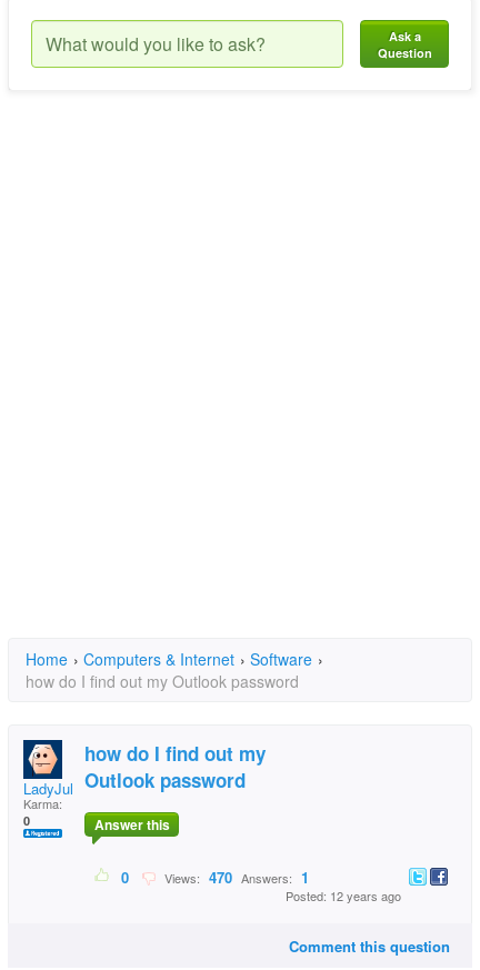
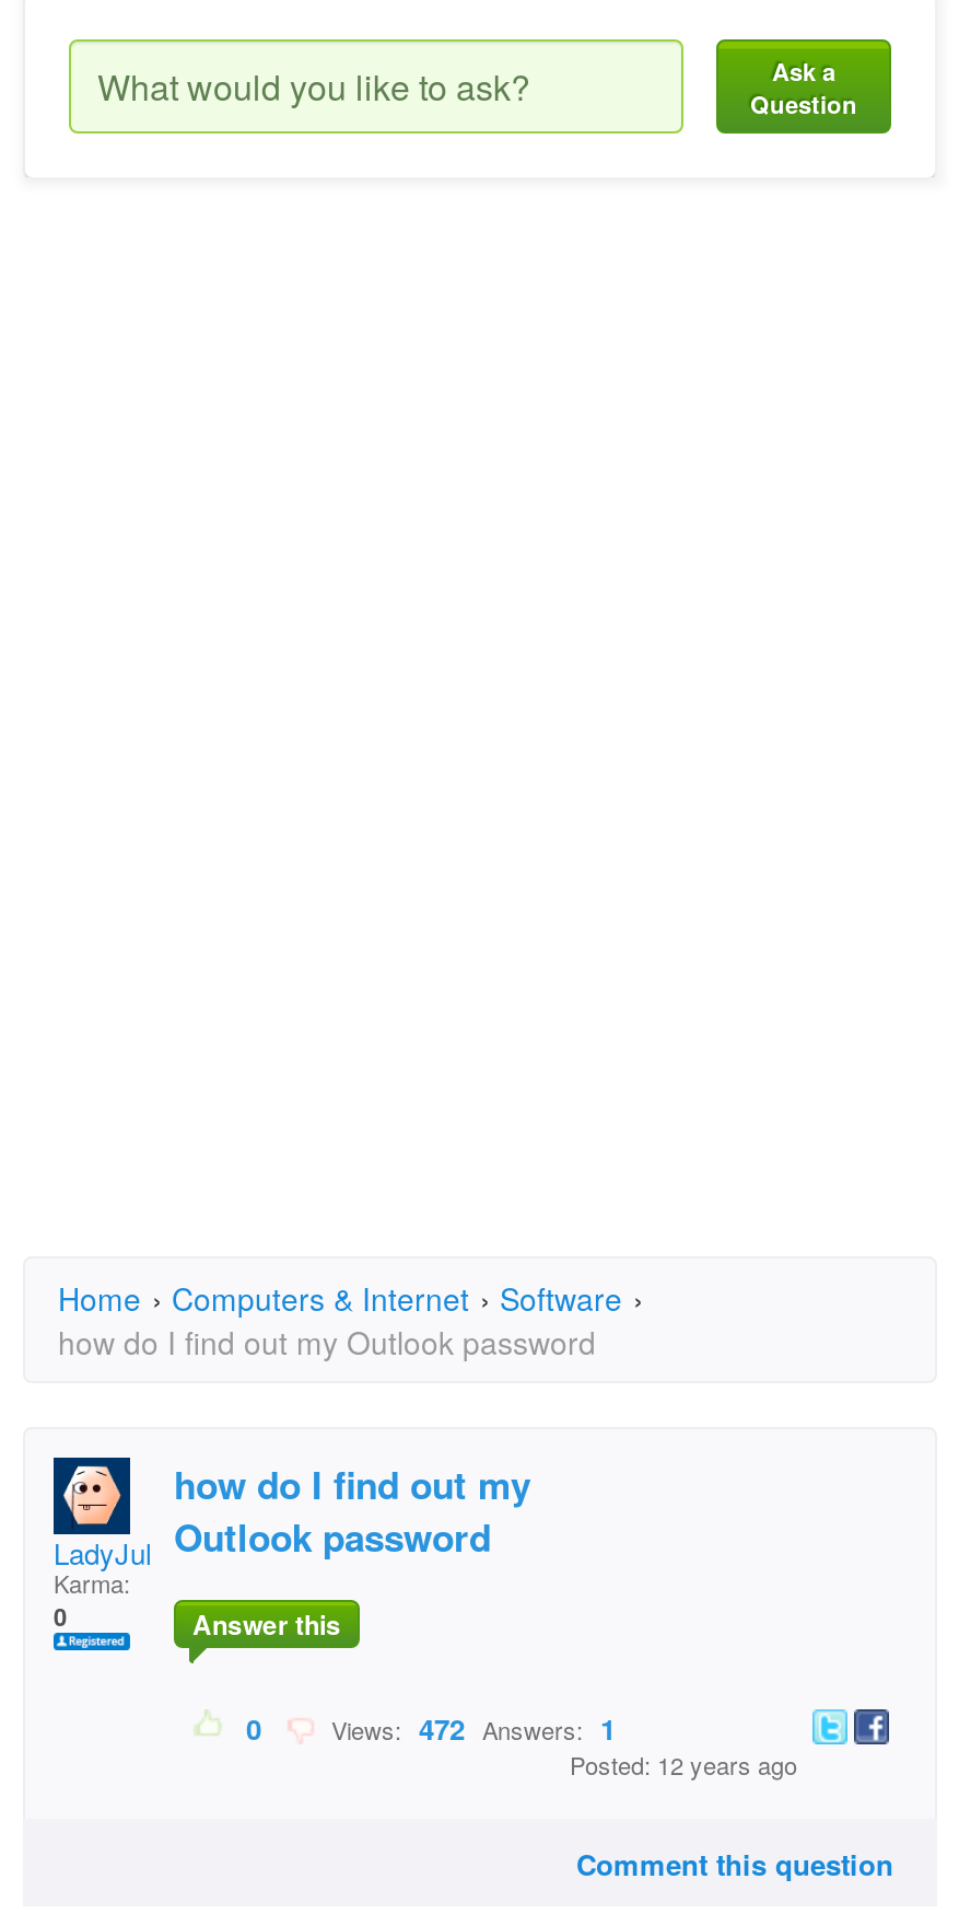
- Views: 470 Answers: 1
+ Views: 472 Answers: 1
